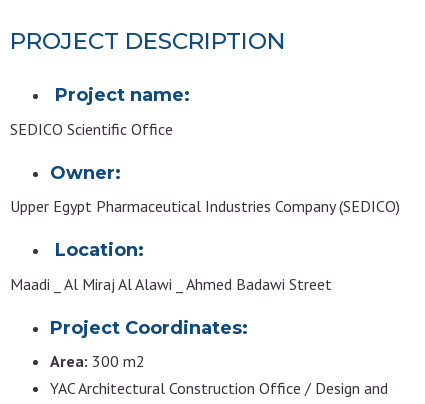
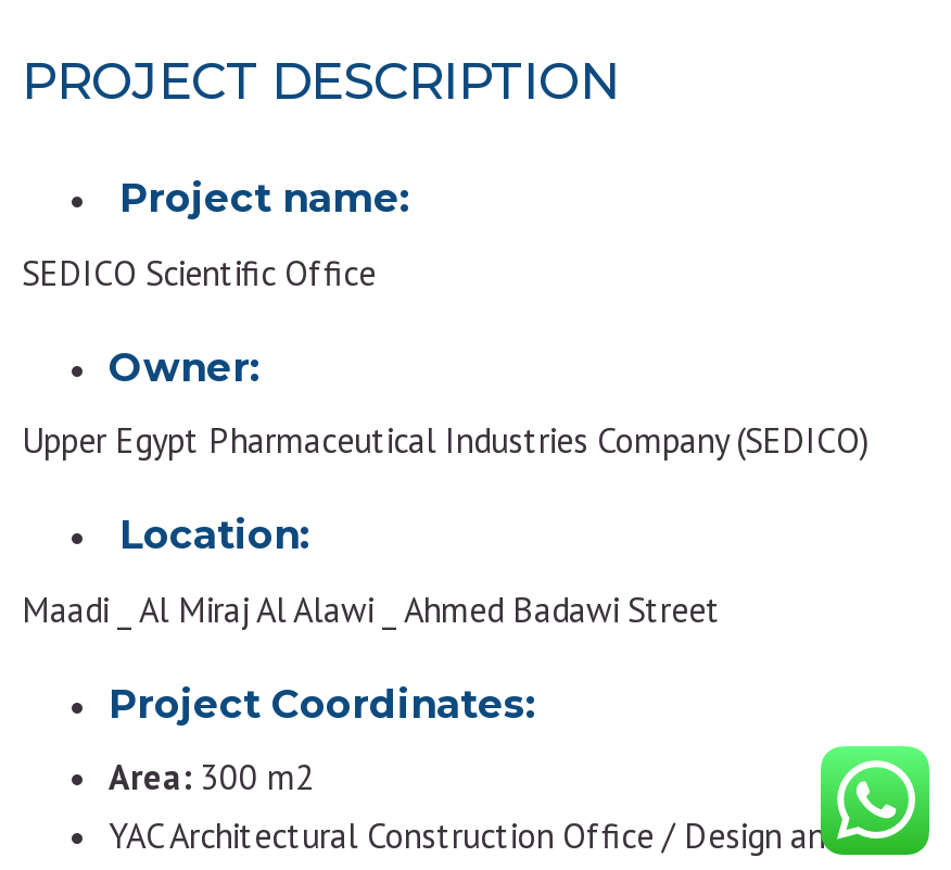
+ [image]
